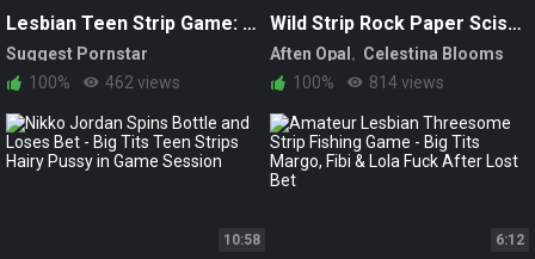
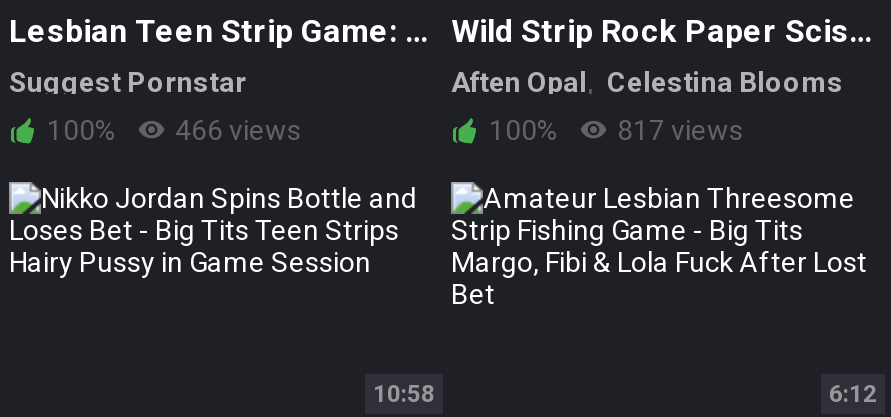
- 100% 462 views
+ 100% 466 views

- 814 views
+ 817 views
